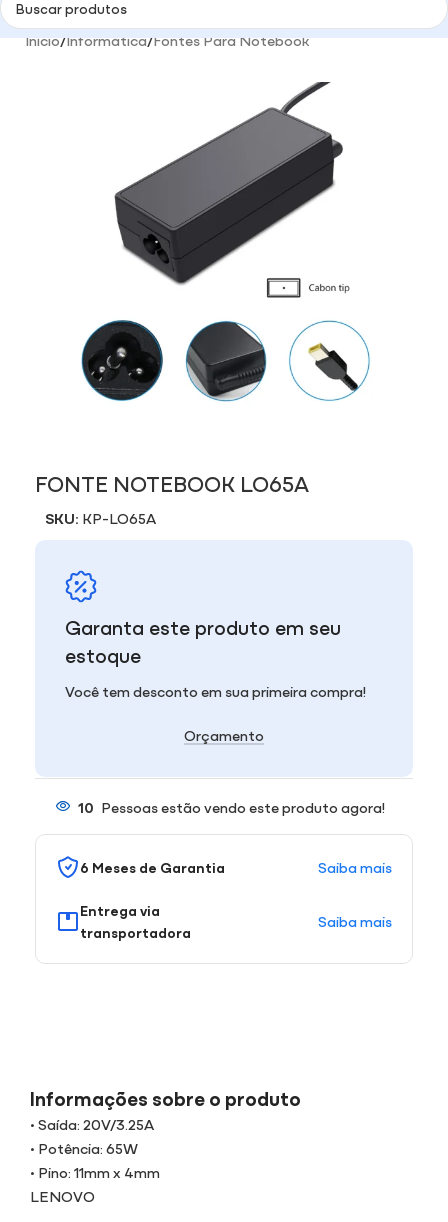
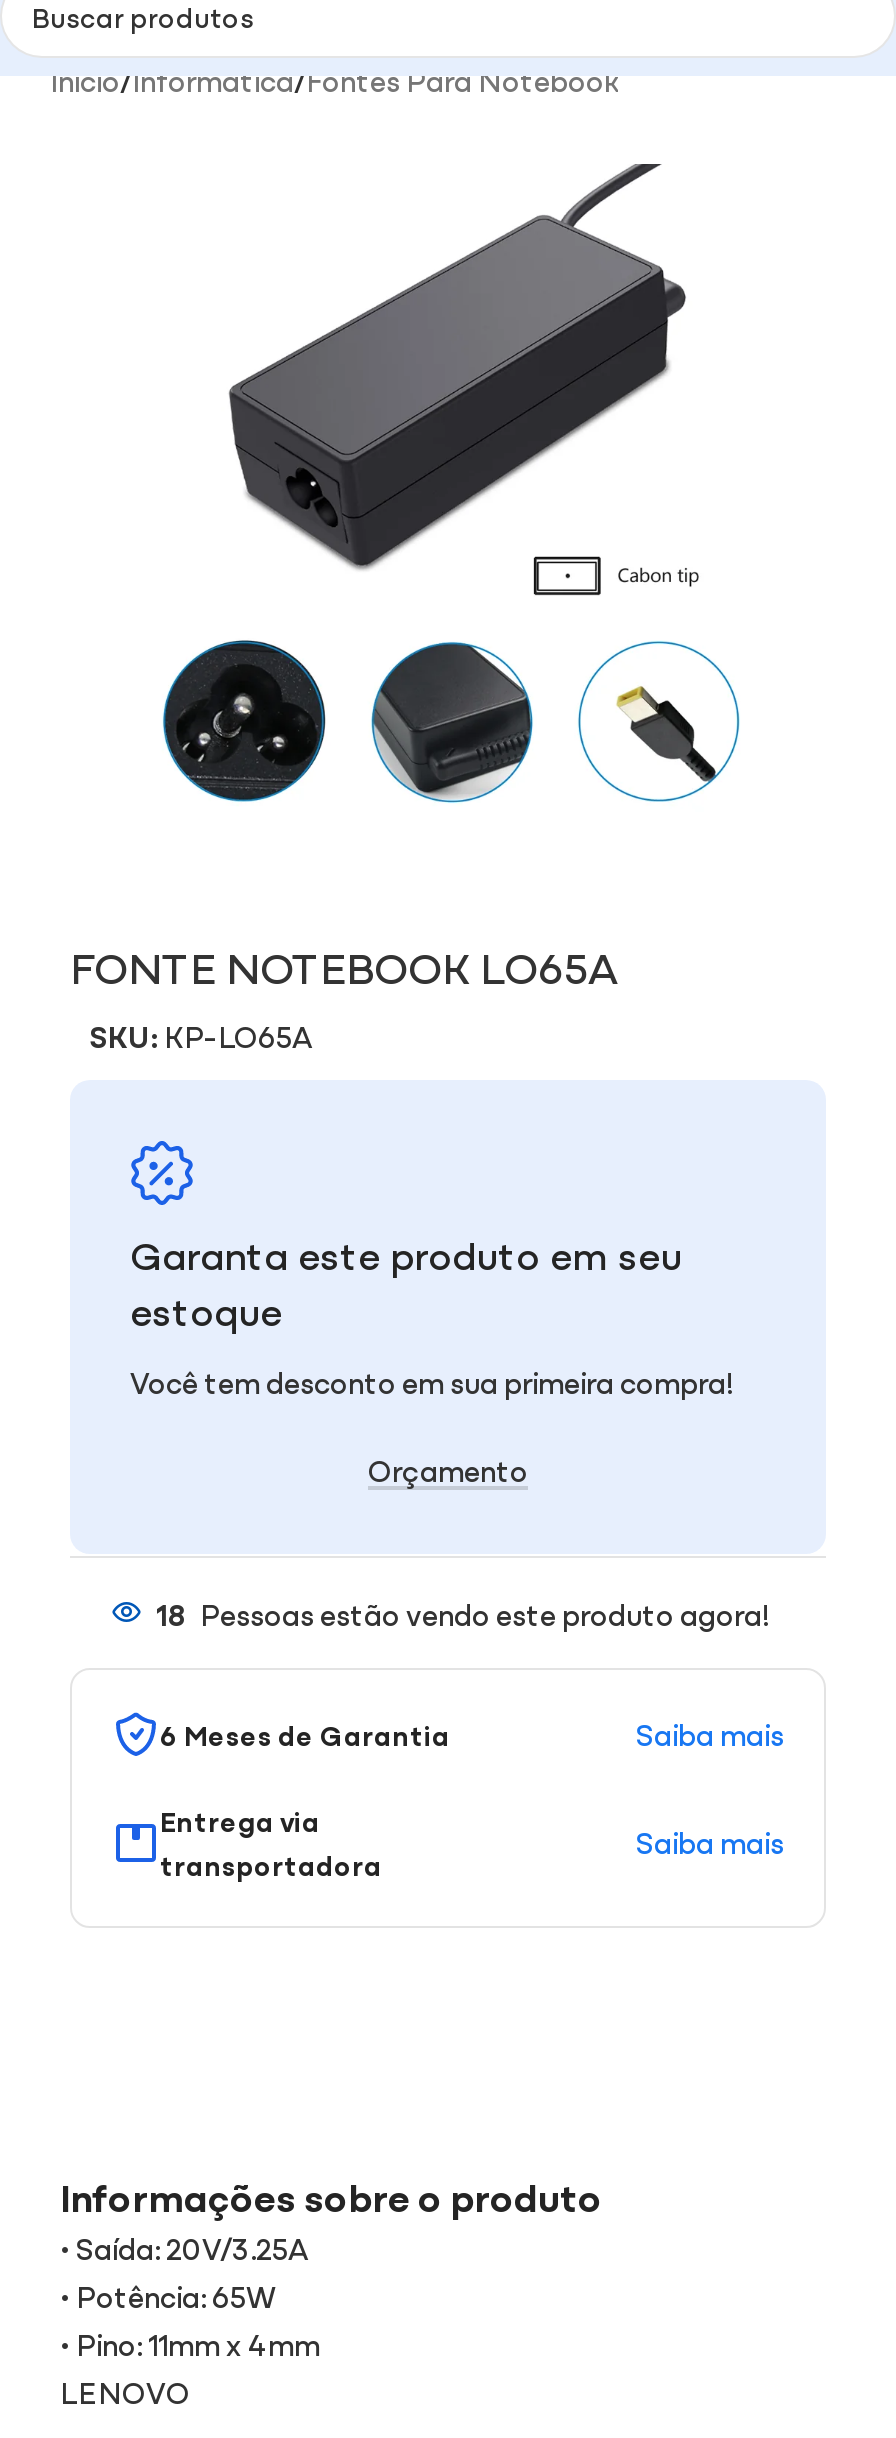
- 10 Pessoas estão vendo este produto agora!
+ 18 Pessoas estão vendo este produto agora!
